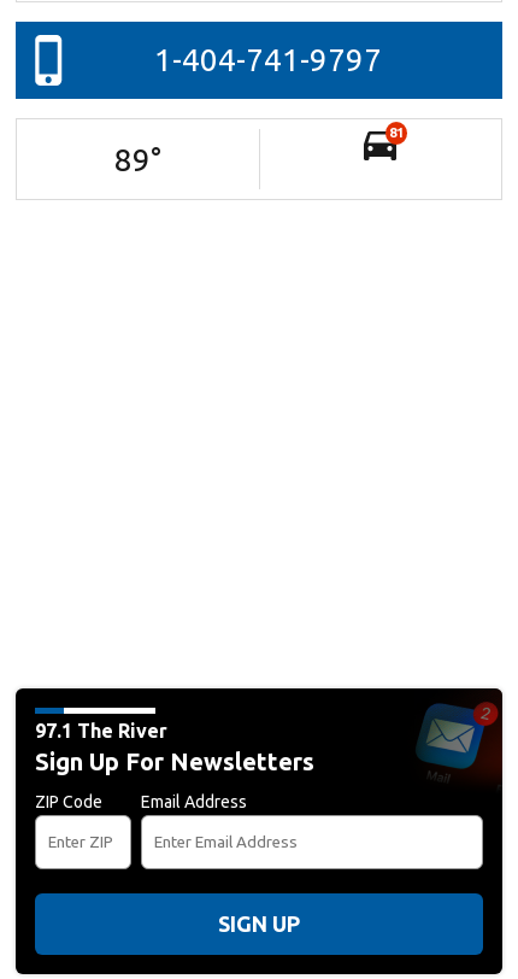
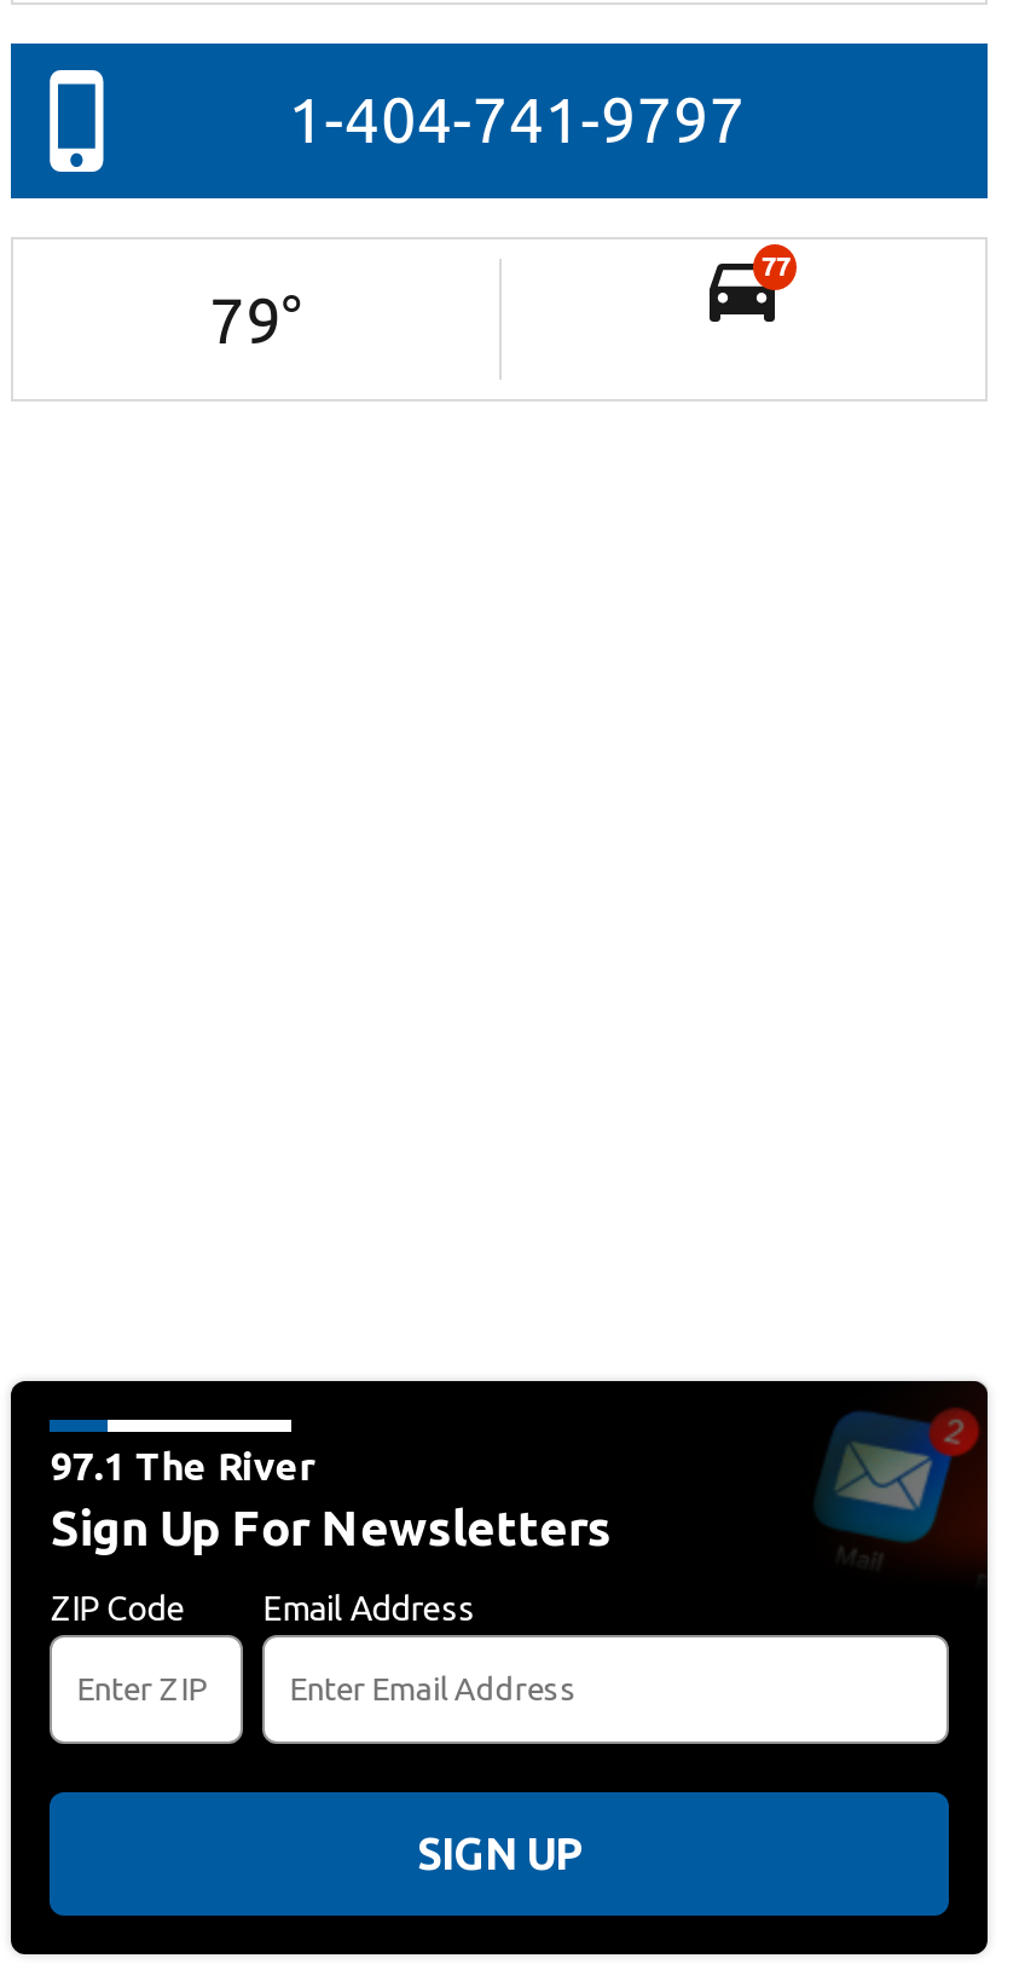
- 81
+ 77

- 89°
+ 79°
